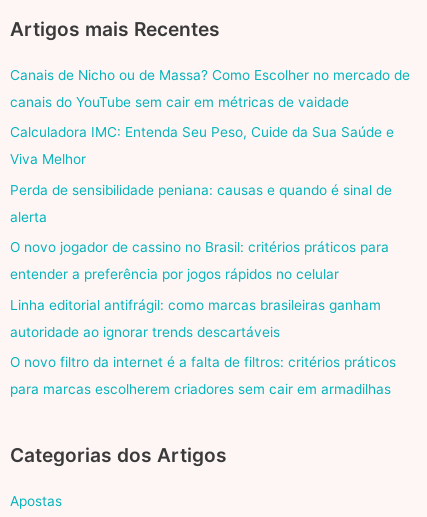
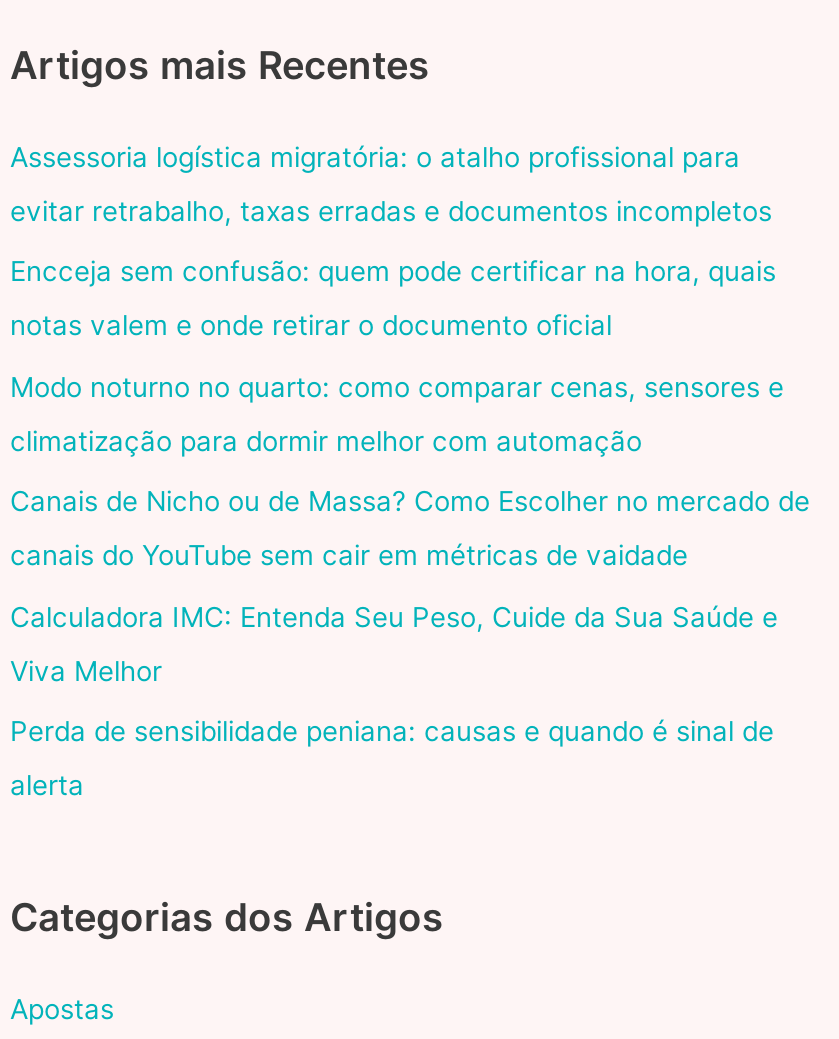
+ Assessoria logística migratória: o atalho profissional para
+ evitar retrabalho, taxas erradas e documentos incompletos
+ Encceja sem confusão: quem pode certificar na hora, quais
+ notas valem e onde retirar o documento oficial
+ Modo noturno no quarto: como comparar cenas, sensores e
+ climatização para dormir melhor com automação

moved down: Canais de Nicho ou de Massa? Como Escolher no mercado de | canais do YouTube sem cair em métricas de vaidade | Calculadora IMC: Entenda Seu Peso, Cuide da Sua Saúde e | Viva Melhor | Perda de sensibilidade peniana: causas e quando é sinal de | alerta

- O novo jogador de cassino no Brasil: critérios práticos para
- entender a preferência por jogos rápidos no celular
- Linha editorial antifrágil: como marcas brasileiras ganham
- autoridade ao ignorar trends descartáveis
- O novo filtro da internet é a falta de filtros: critérios práticos
- para marcas escolherem criadores sem cair em armadilhas
